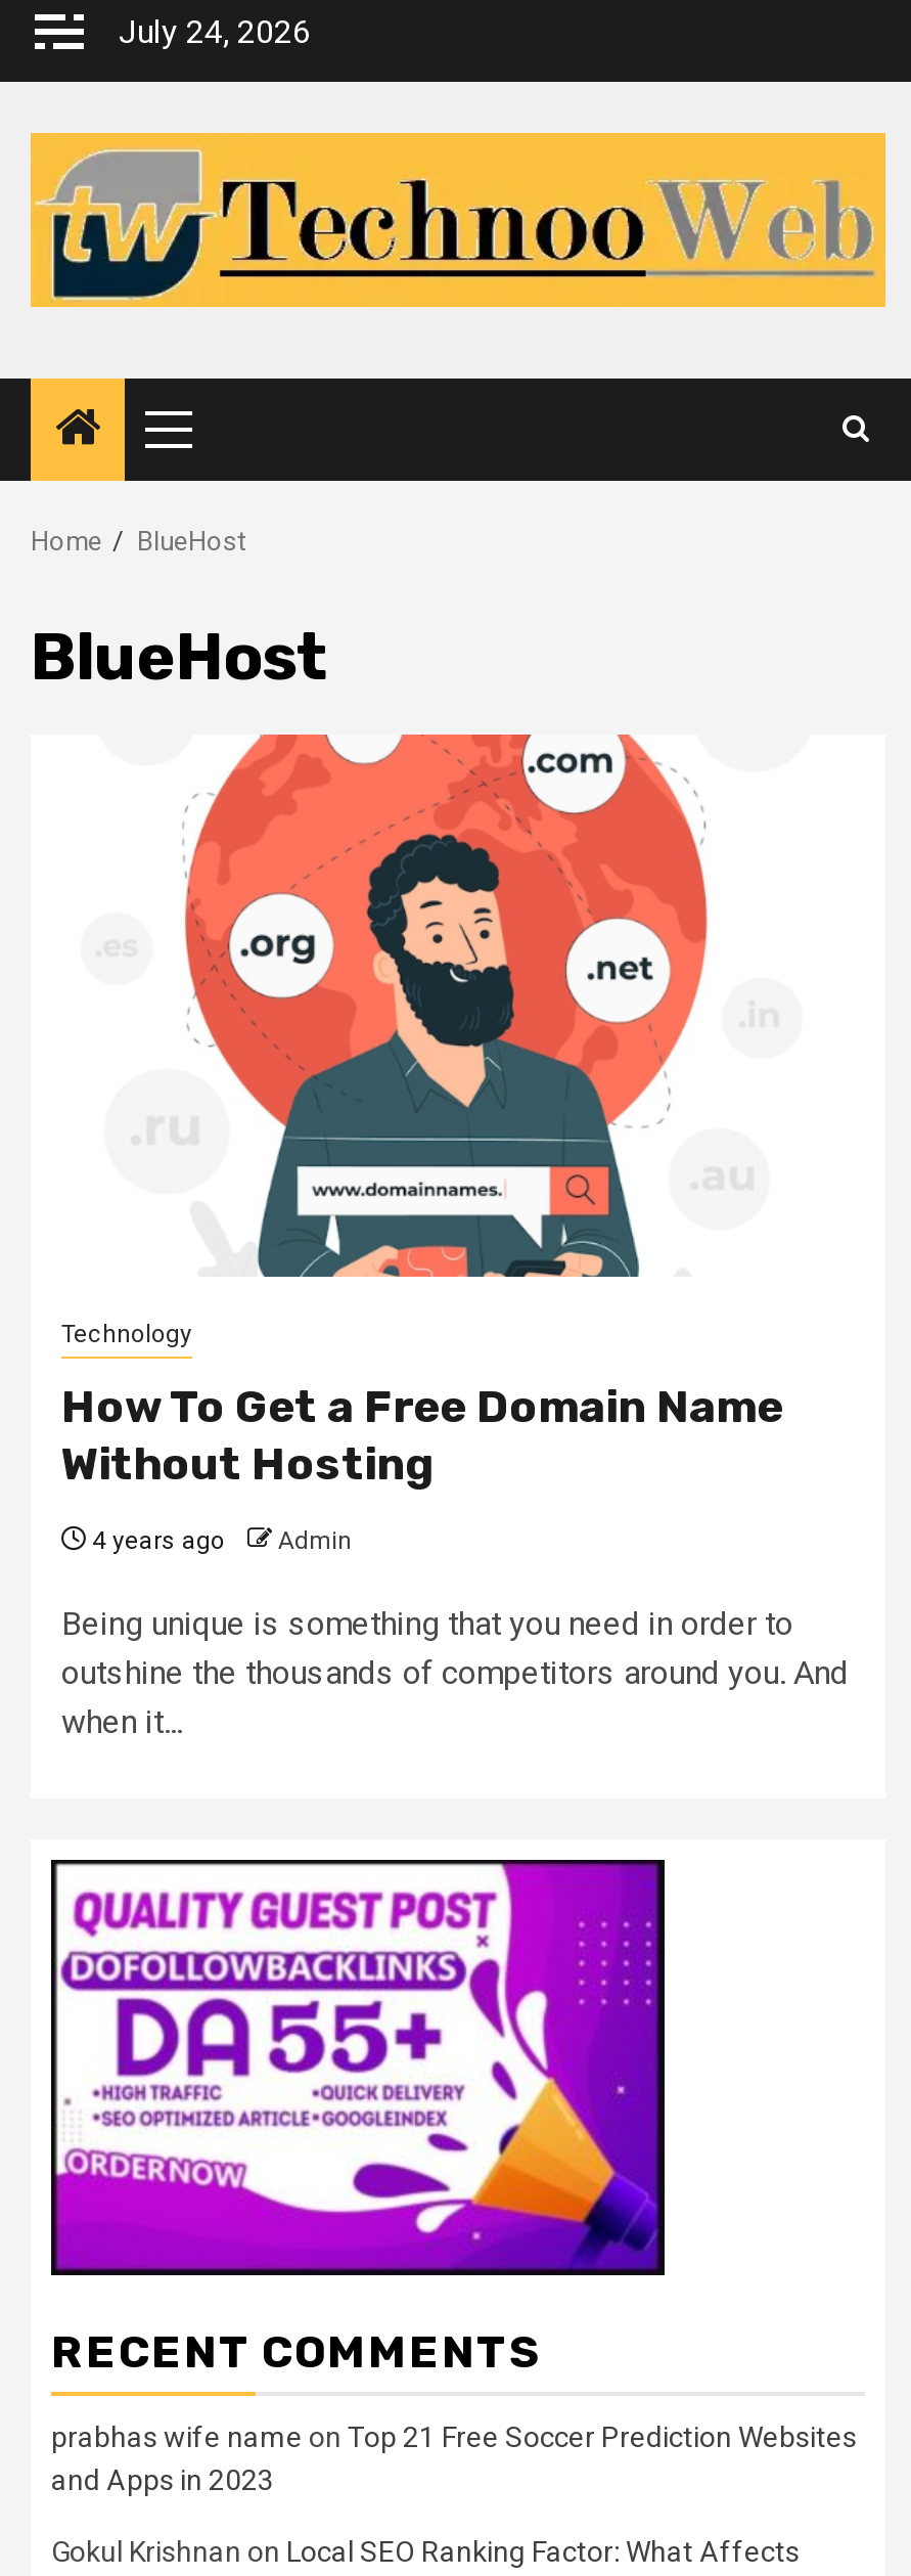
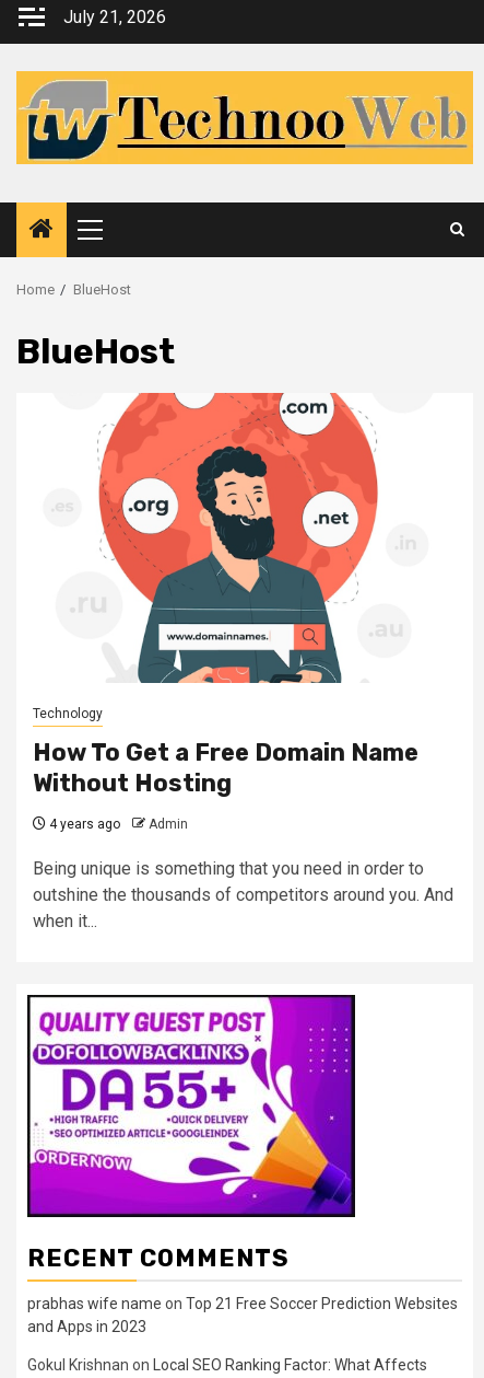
- July 24, 2026
+ July 21, 2026
